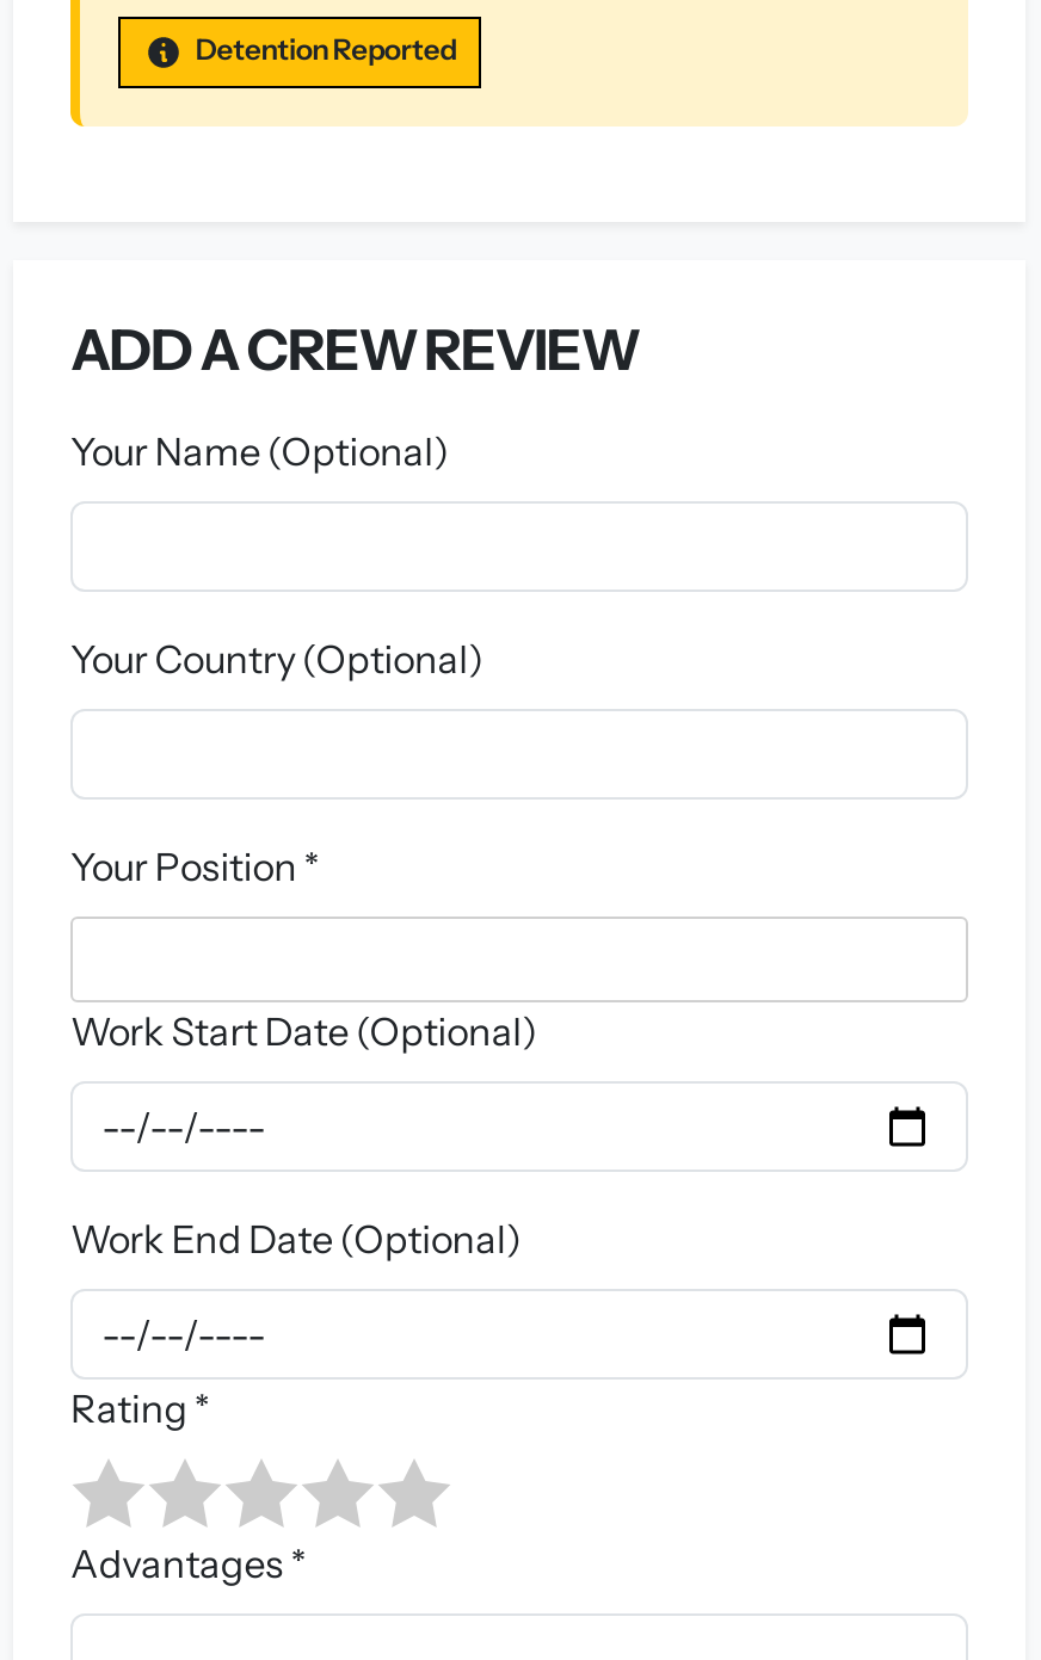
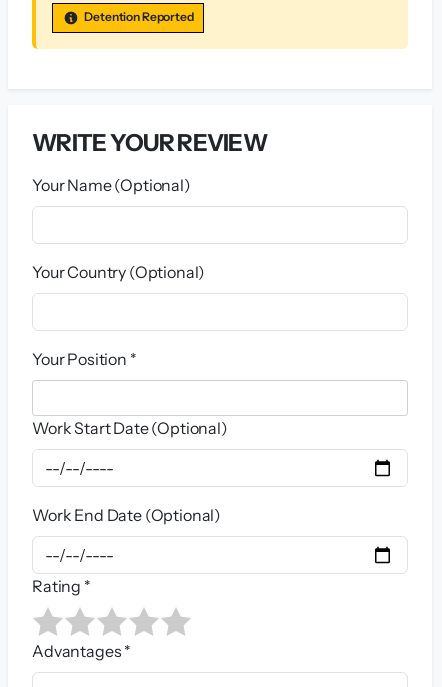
- ADD A CREW REVIEW
+ WRITE YOUR REVIEW
